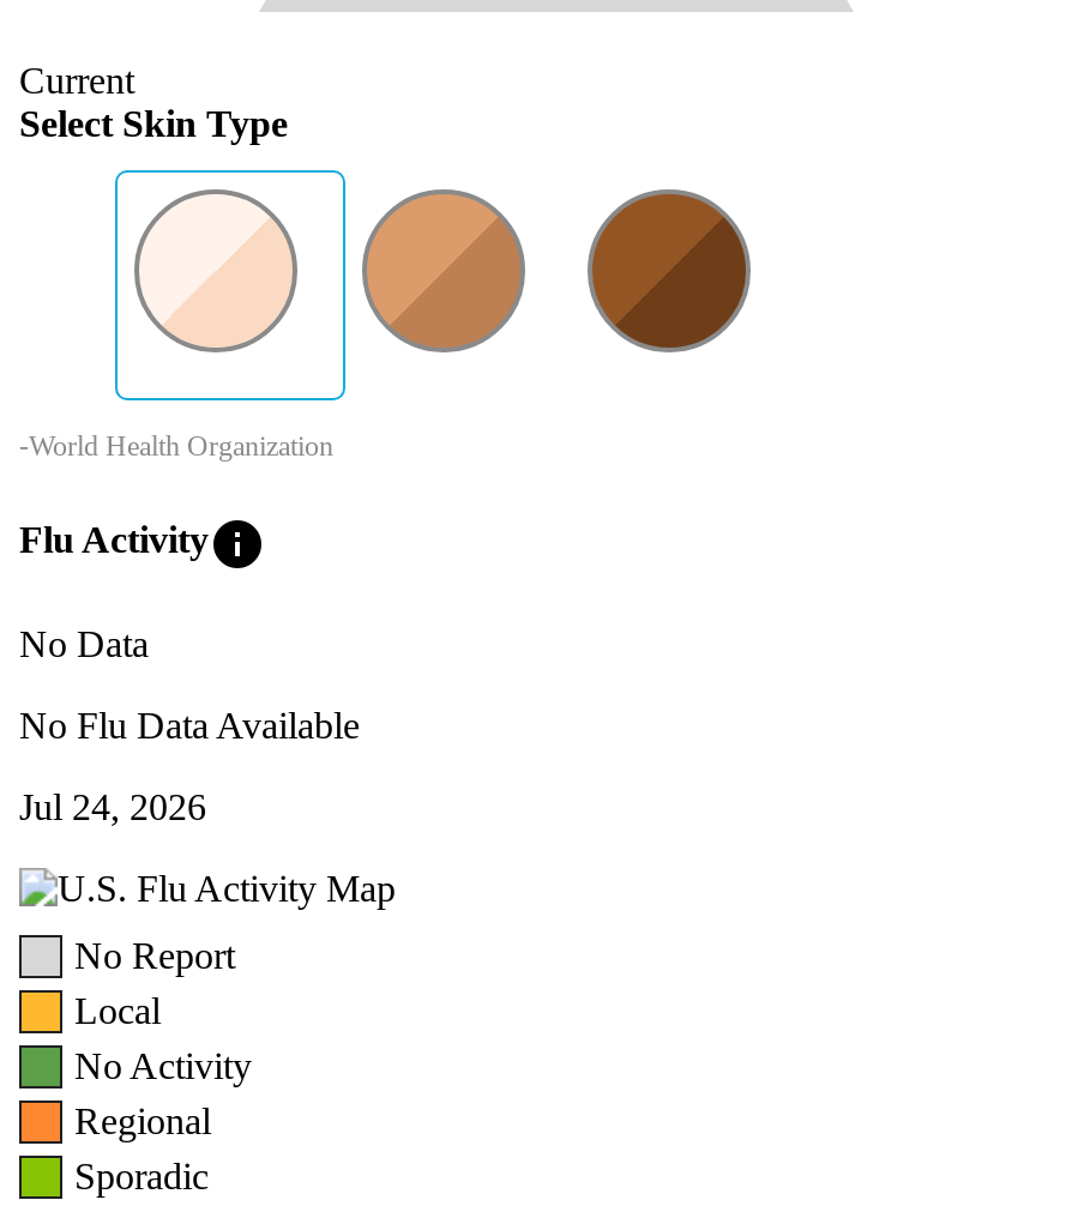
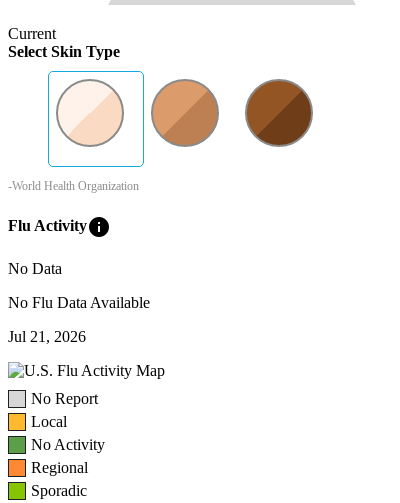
- Jul 24, 2026
+ Jul 21, 2026
